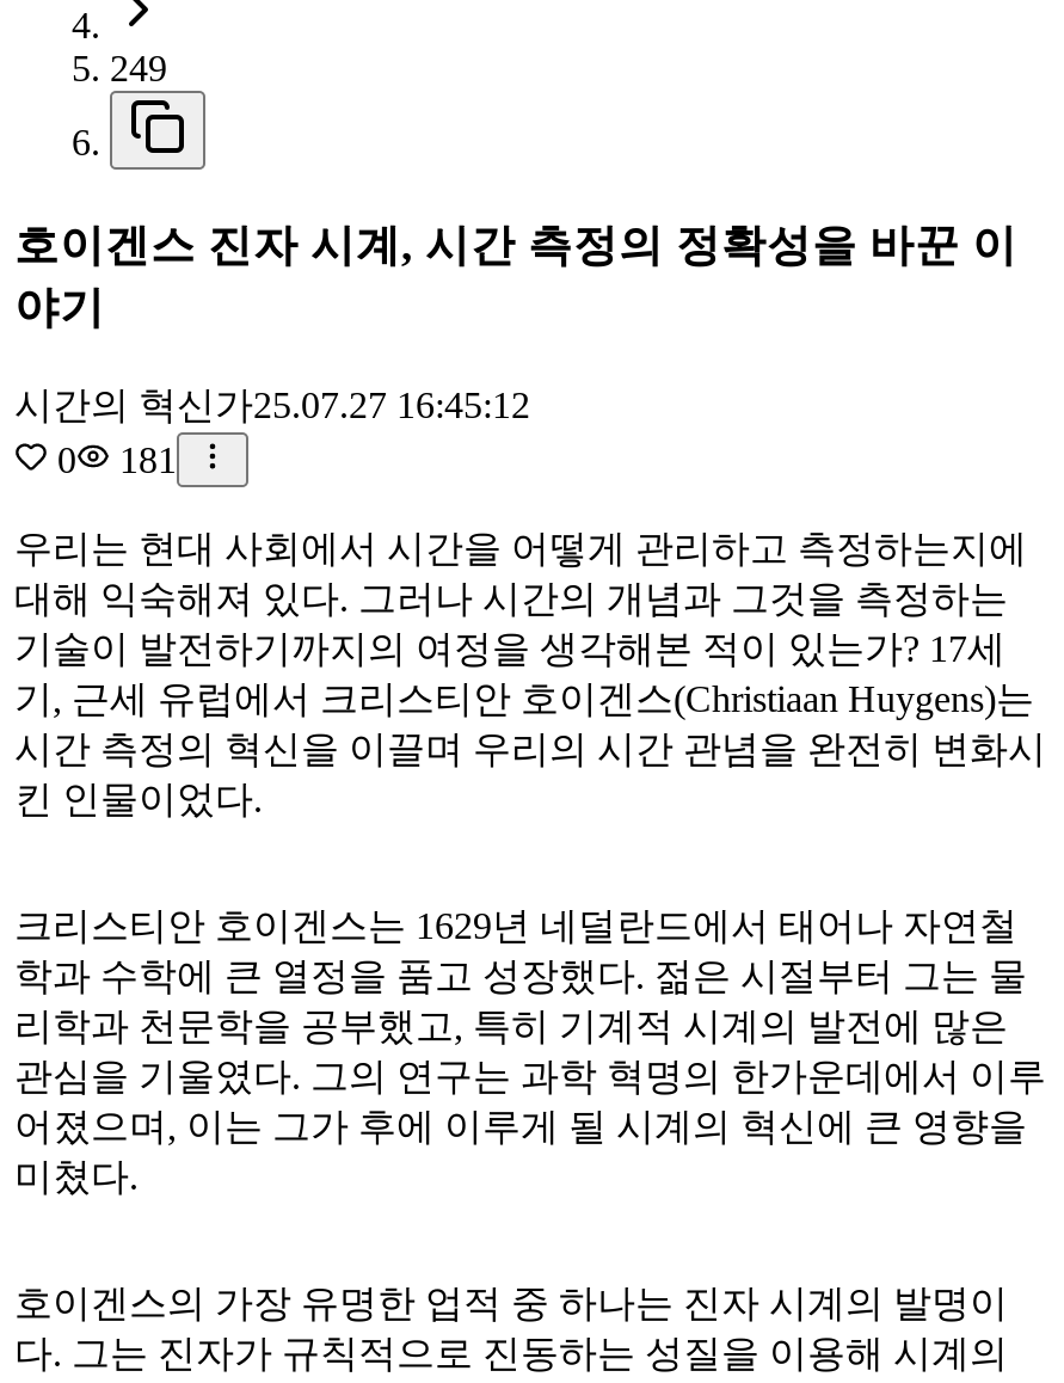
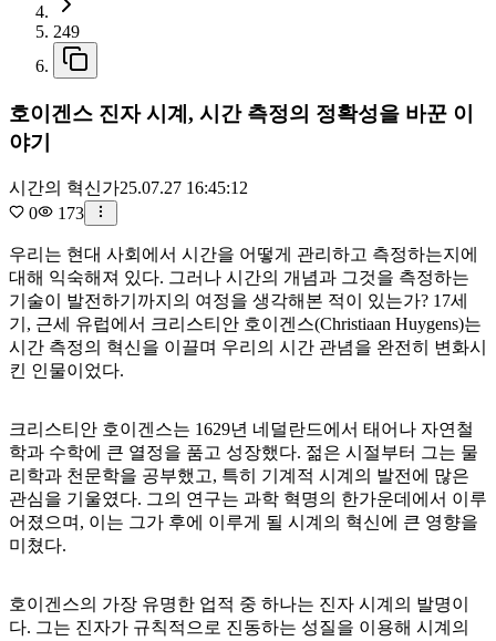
- 0 181
+ 0 173
